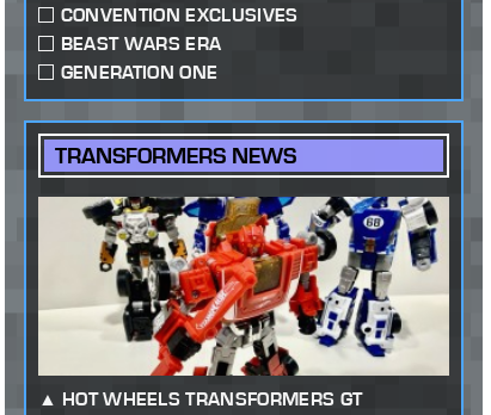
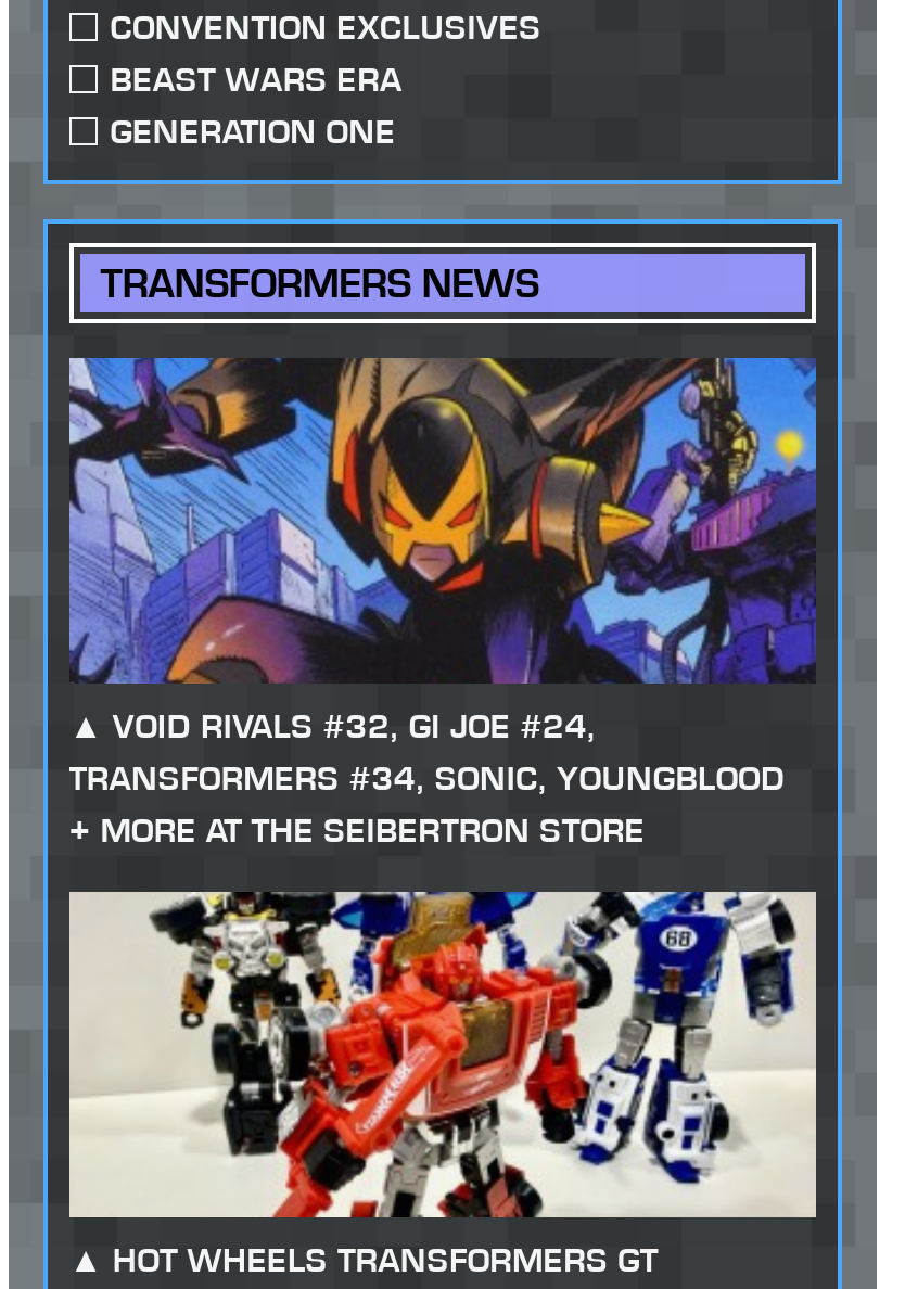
+ [image]
+ VOID RIVALS #32, GI JOE #24,
+ TRANSFORMERS #34, SONIC, YOUNGBLOOD
+ + MORE AT THE SEIBERTRON STORE
